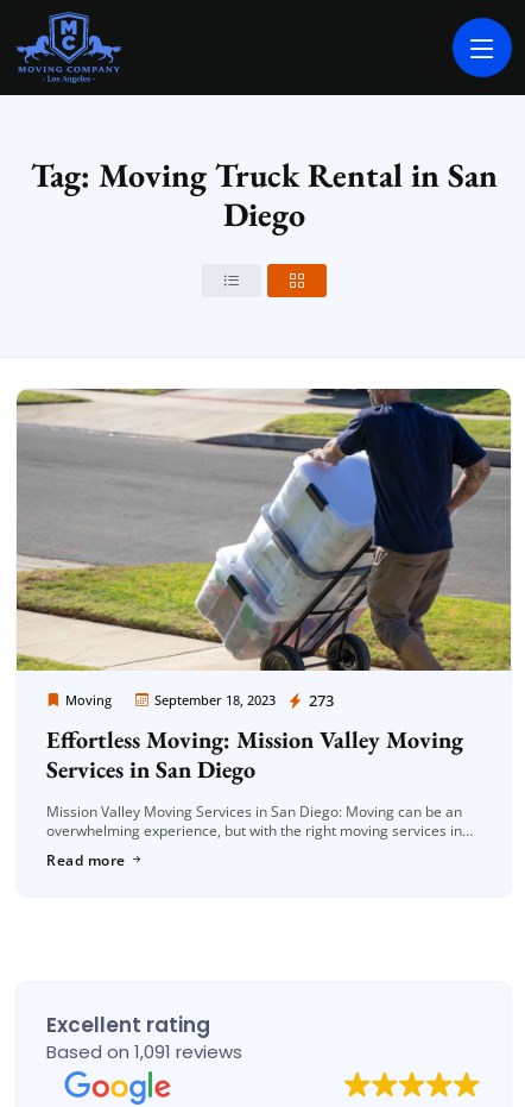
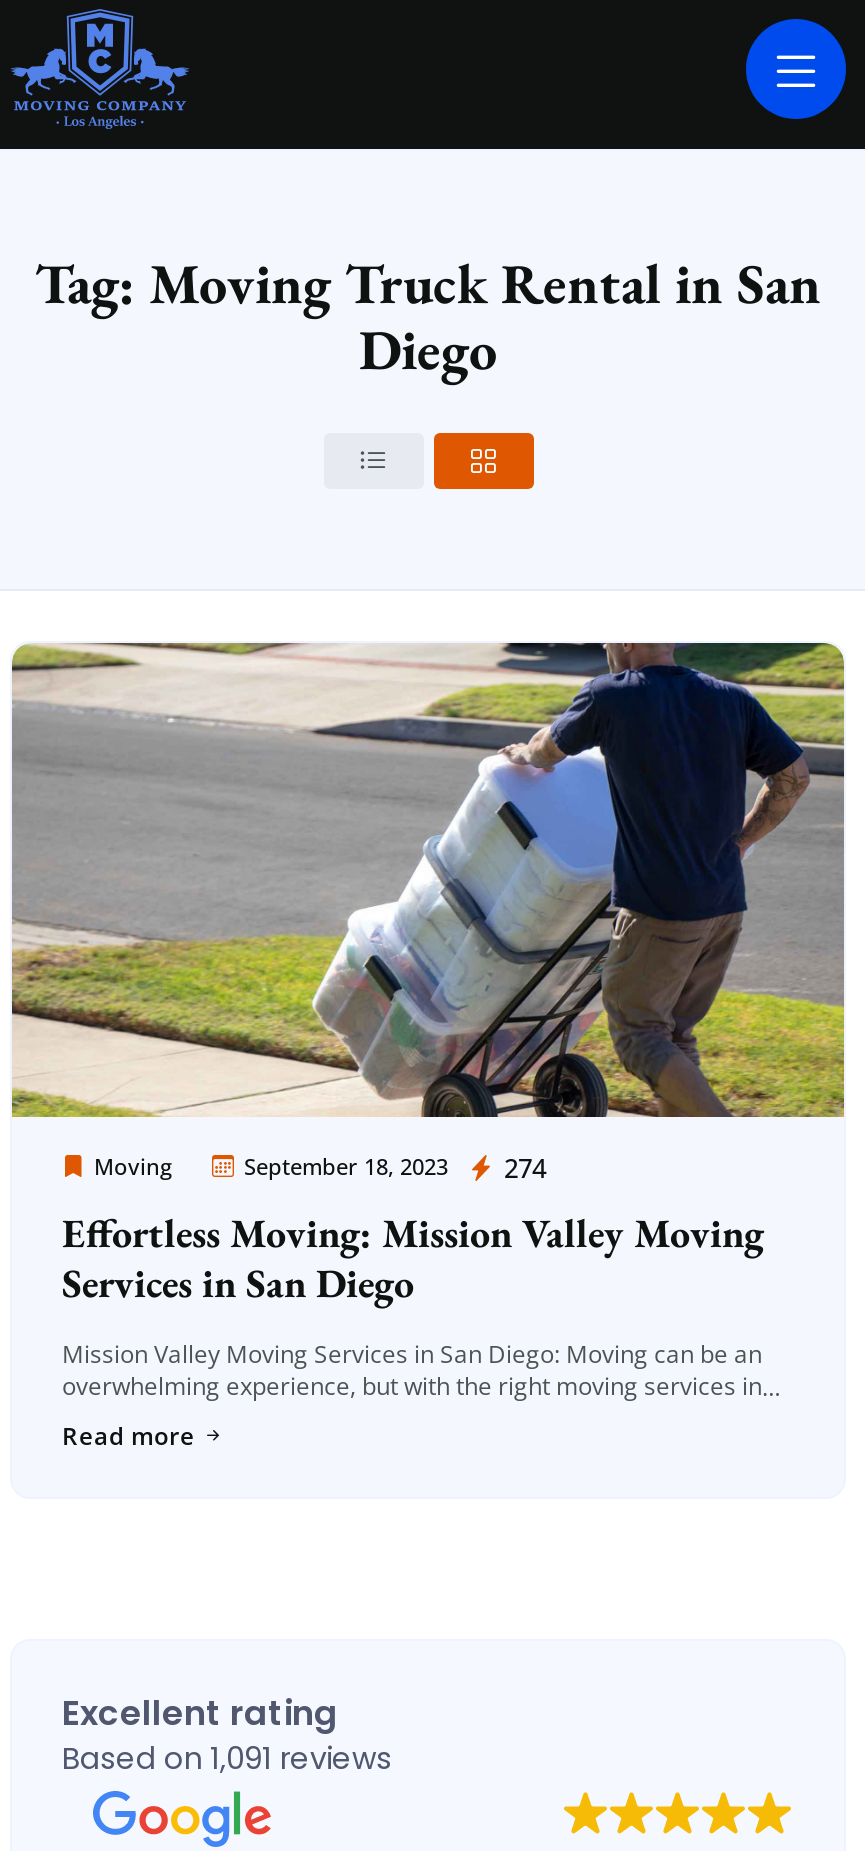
- 273
+ 274
